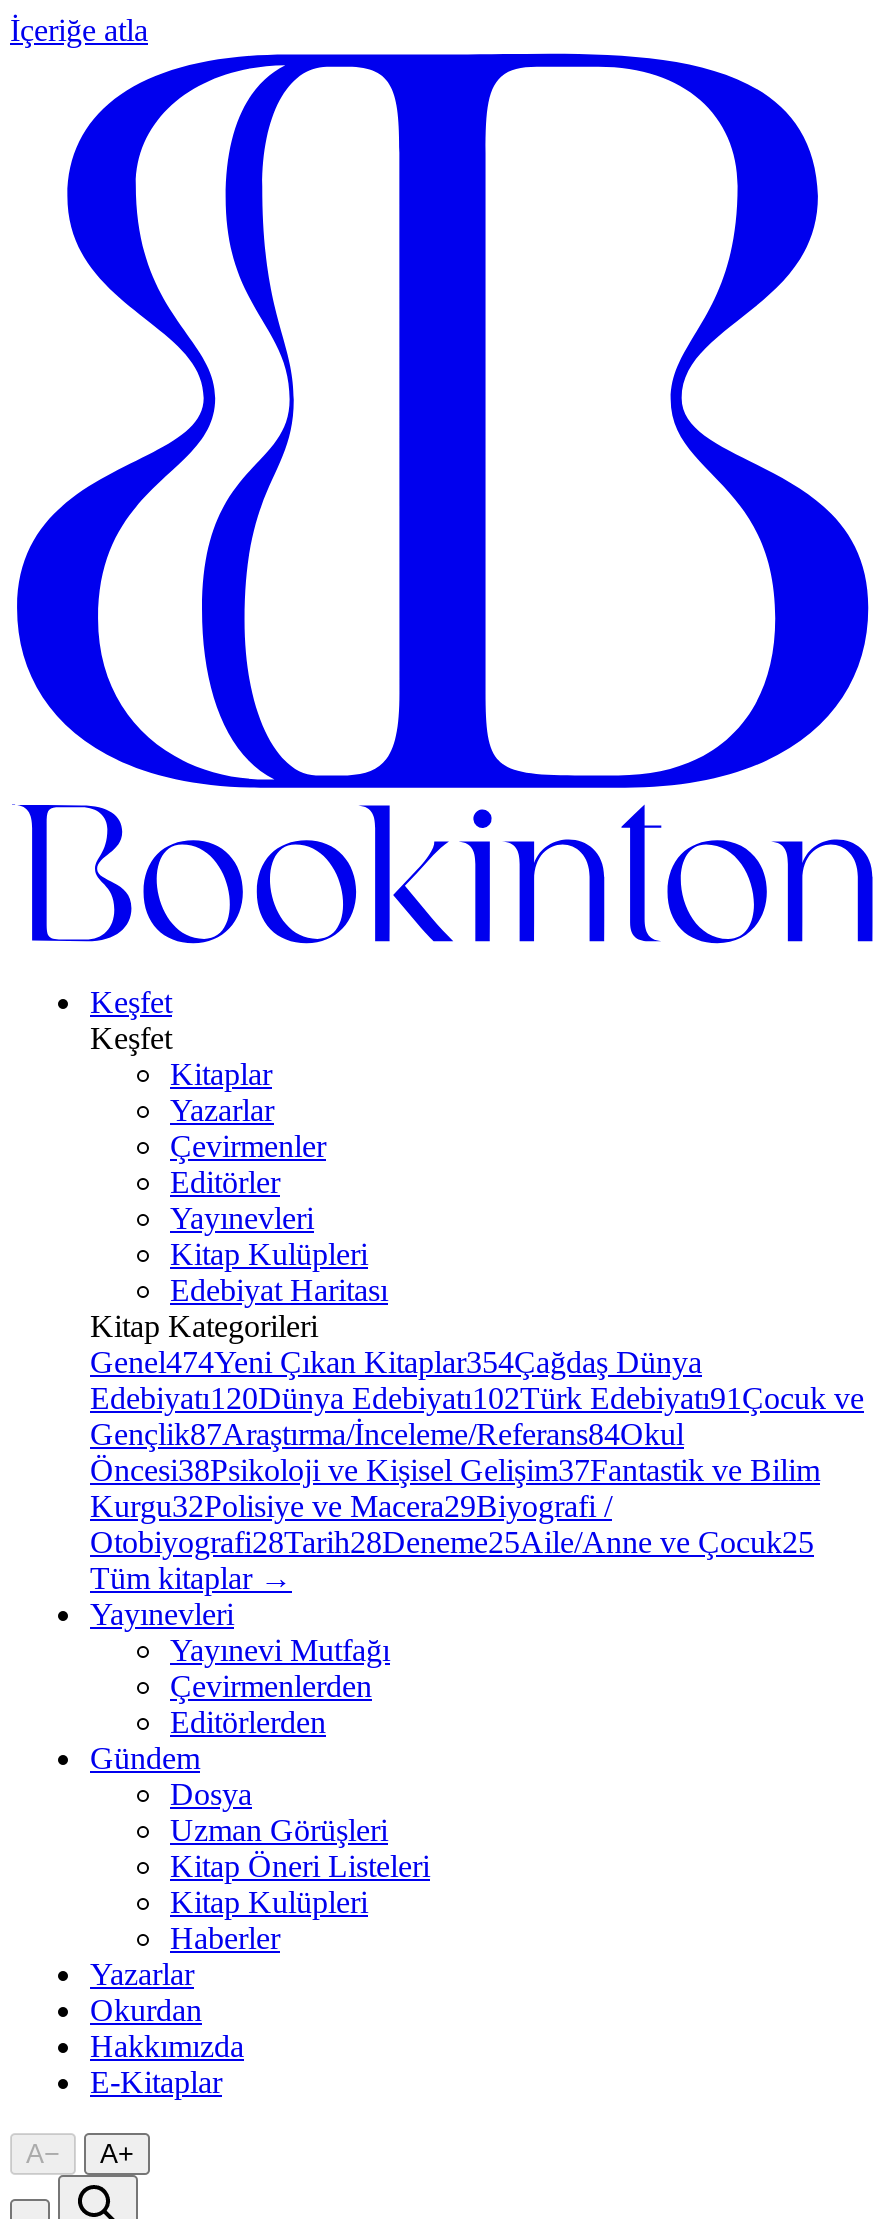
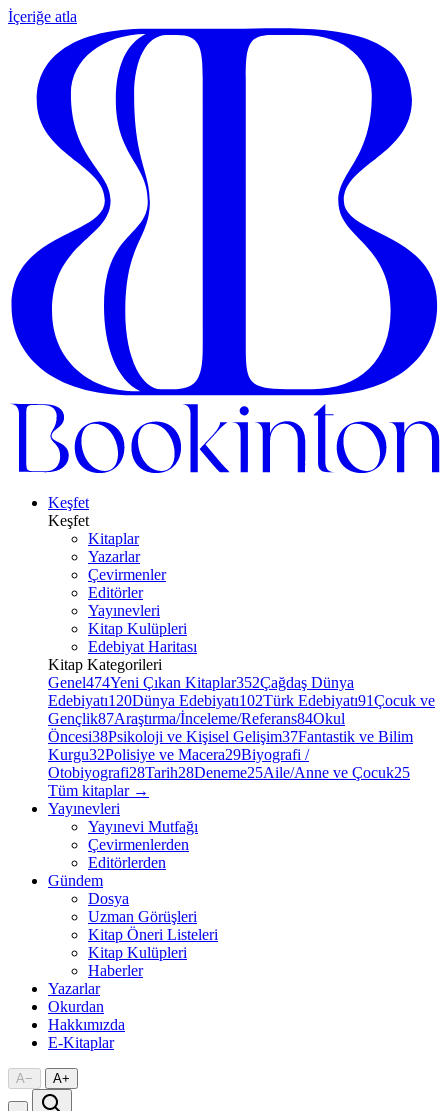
- Genel474Yeni Çıkan Kitaplar354Çağdaş Dünya
+ Genel474Yeni Çıkan Kitaplar352Çağdaş Dünya
